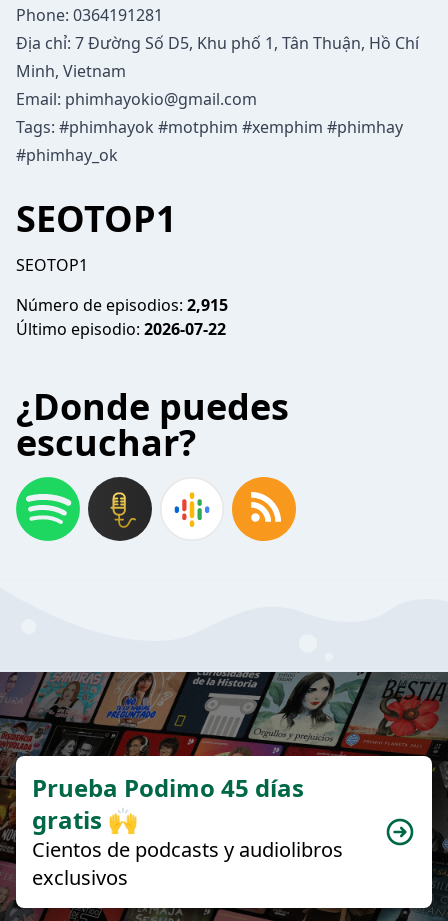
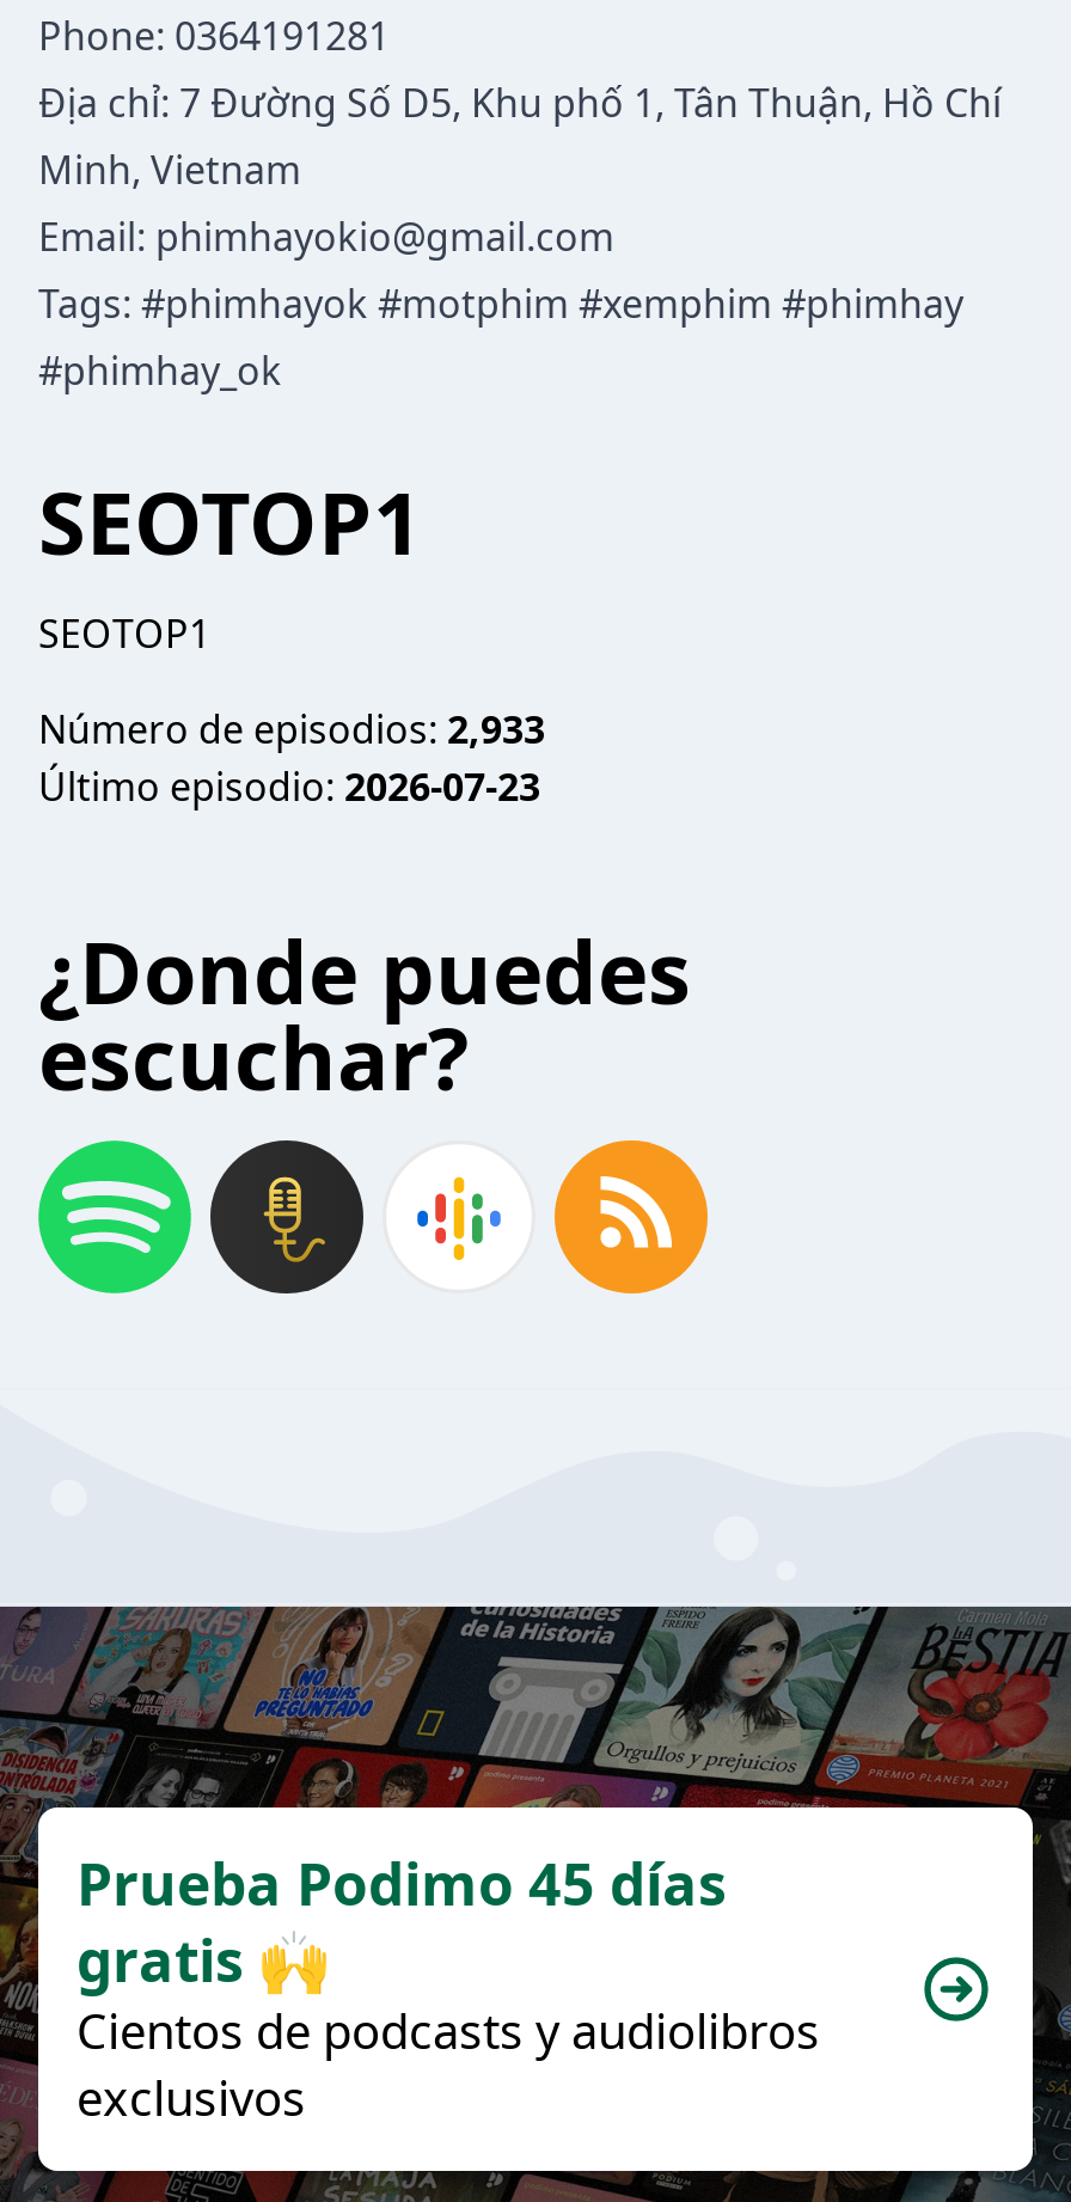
- Número de episodios: 2,915
+ Número de episodios: 2,933

- Último episodio: 2026-07-22
+ Último episodio: 2026-07-23
